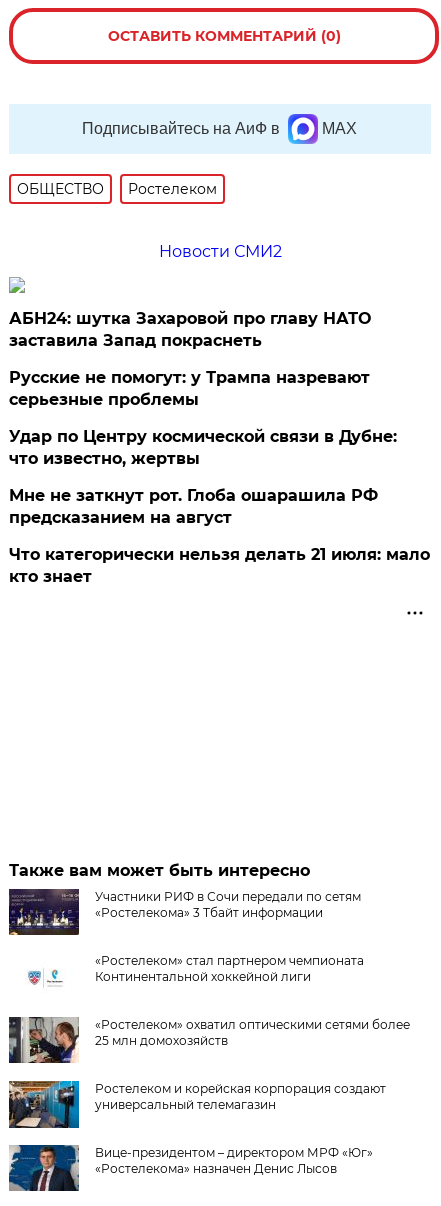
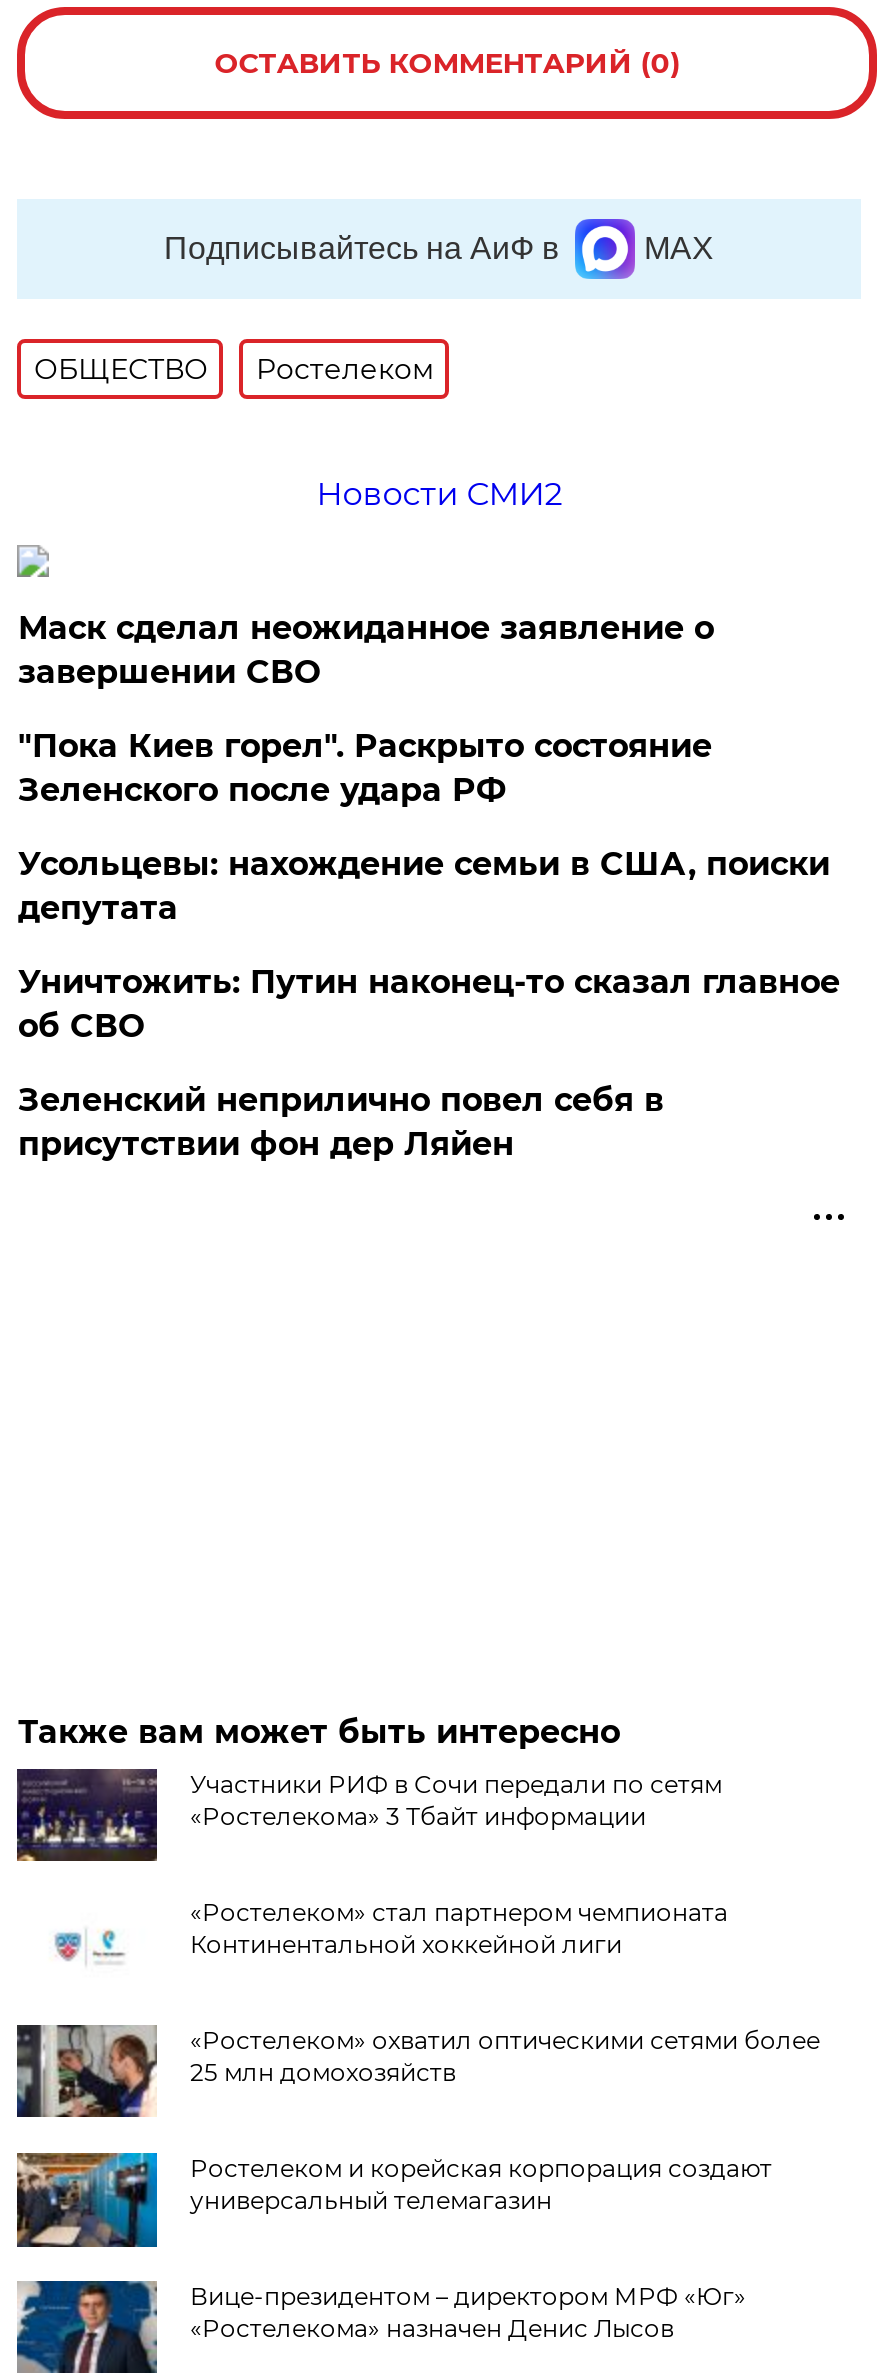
- АБН24: шутка Захаровой про главу НАТО
- заставила Запад покраснеть
+ Маск сделал неожиданное заявление о
+ завершении СВО

- Русские не помогут: у Трампа назревают
- серьезные проблемы
+ "Пока Киев горел". Раскрыто состояние
+ Зеленского после удара РФ

- Удар по Центру космической связи в Дубне:
- что известно, жертвы
+ Усольцевы: нахождение семьи в США, поиски
+ депутата

- Мне не заткнут рот. Глоба ошарашила РФ
- предсказанием на август
+ Уничтожить: Путин наконец-то сказал главное
+ об СВО

- Что категорически нельзя делать 21 июля: мало
- кто знает
+ Зеленский неприлично повел cебя в
+ присутствии фон дер Ляйен
